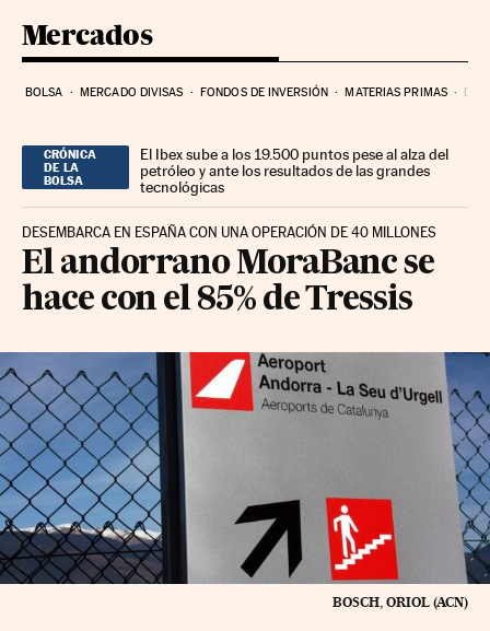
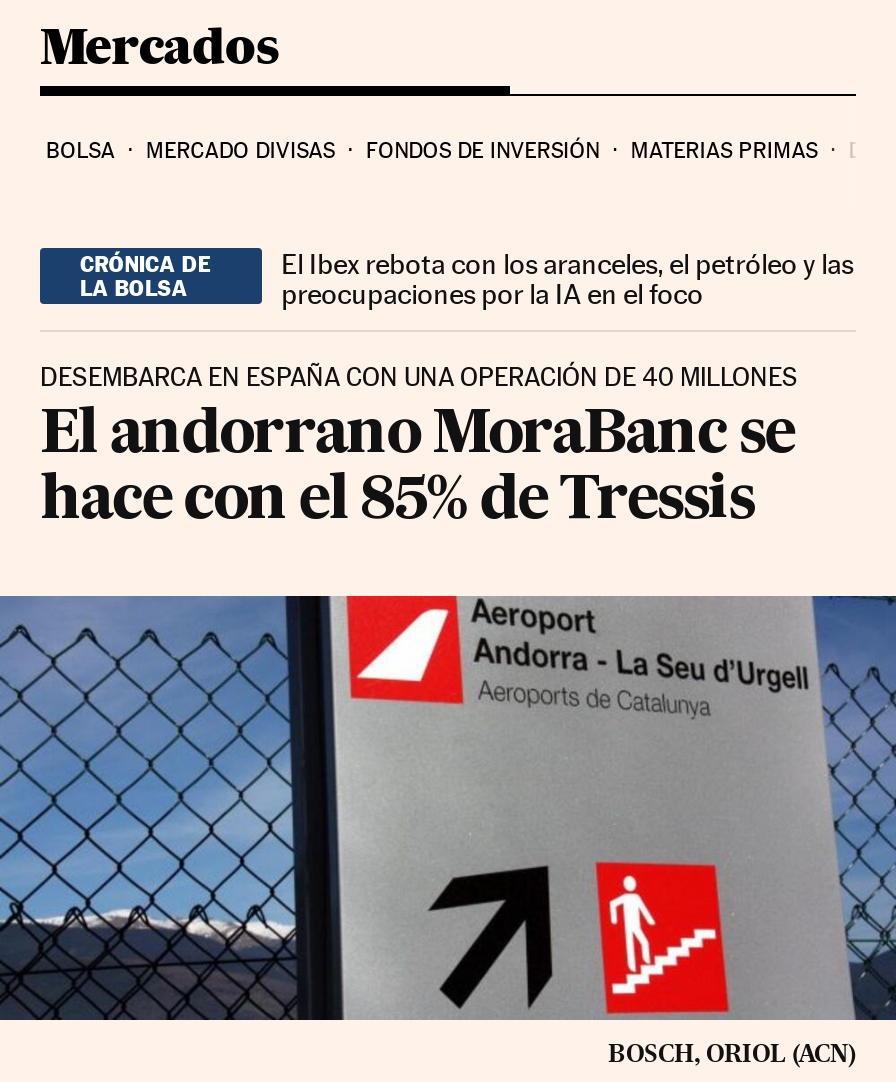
- El Ibex sube a los 19.500 puntos pese al alza del
- petróleo y ante los resultados de las grandes
- tecnológicas
+ El Ibex rebota con los aranceles, el petróleo y las
+ preocupaciones por la IA en el foco
